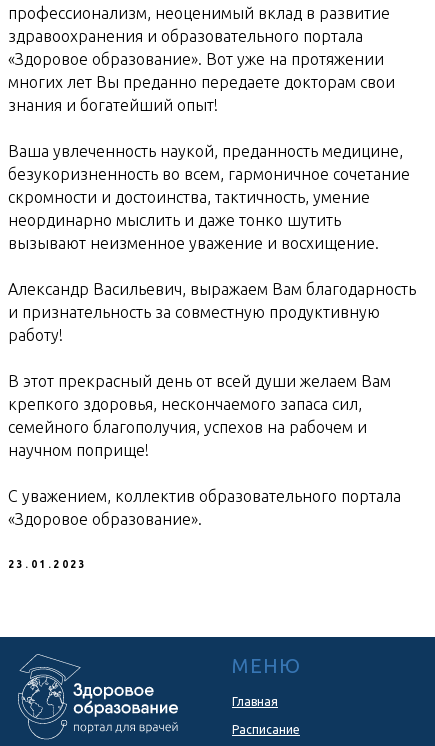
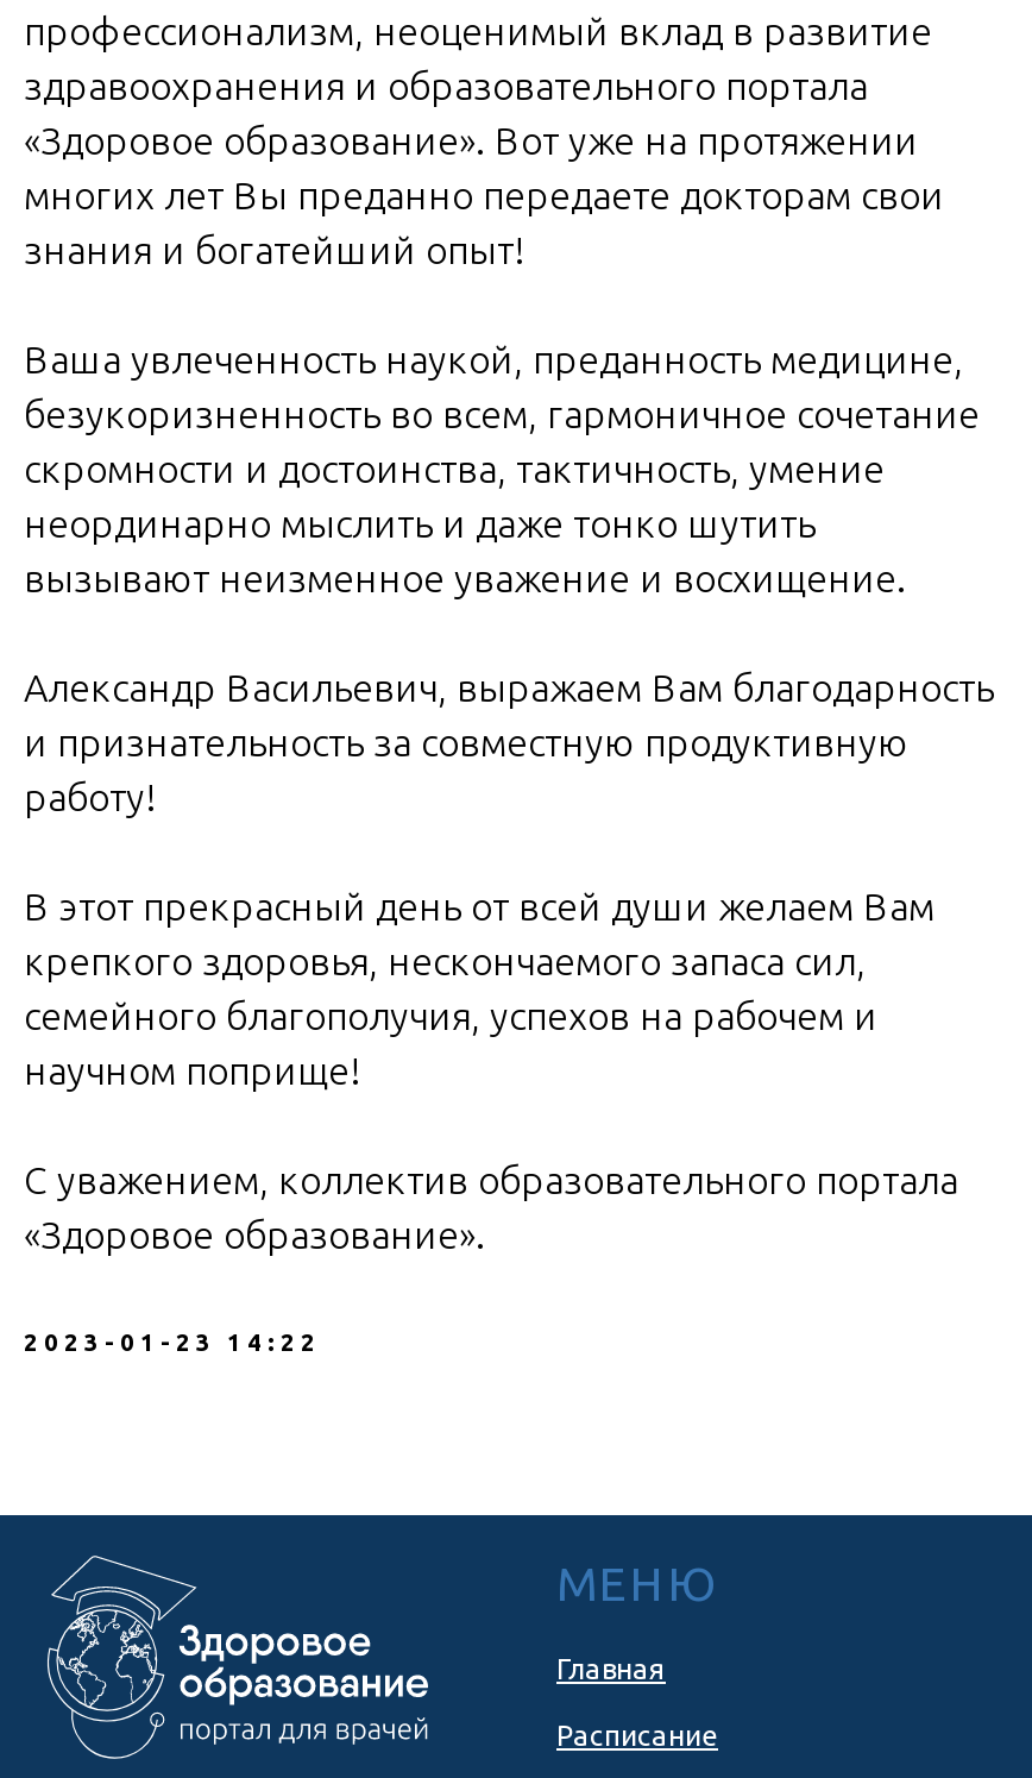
- 23.01.2023
+ 2023-01-23 14:22
